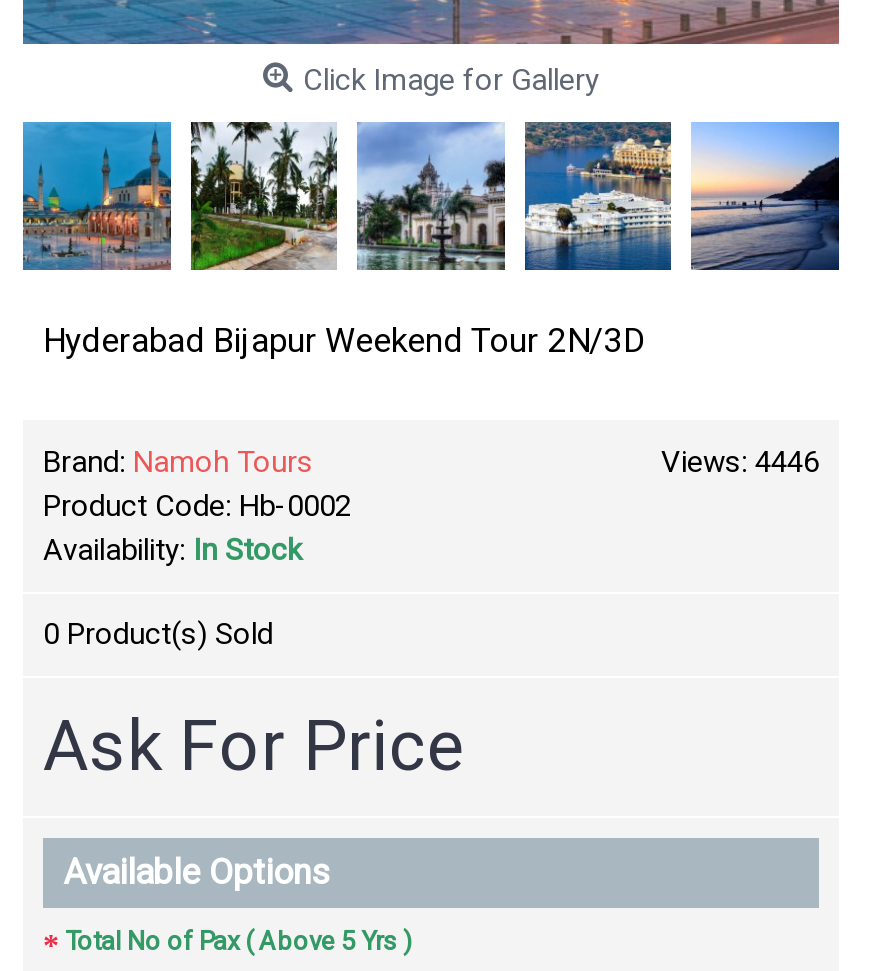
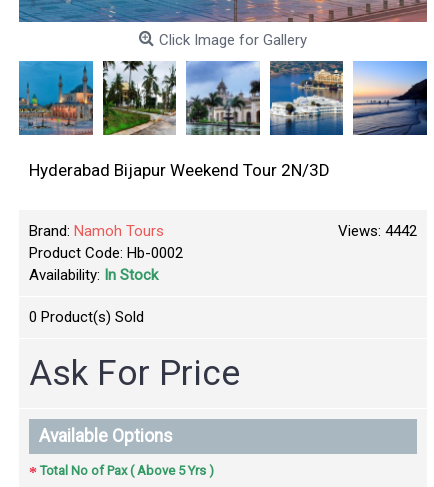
- Views: 4446
+ Views: 4442
